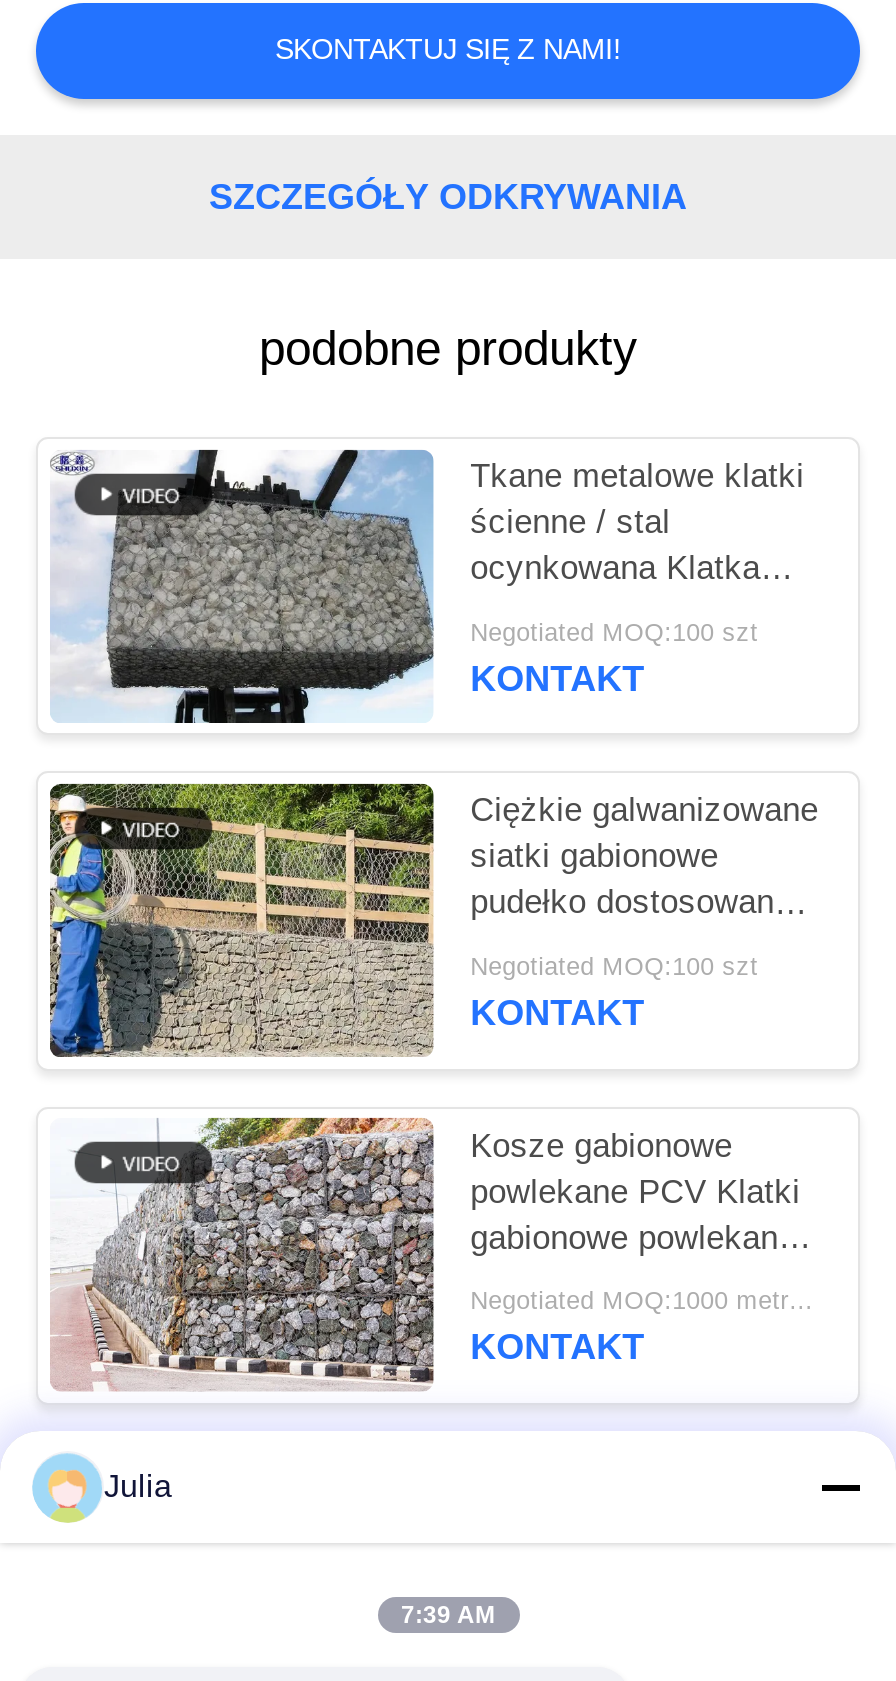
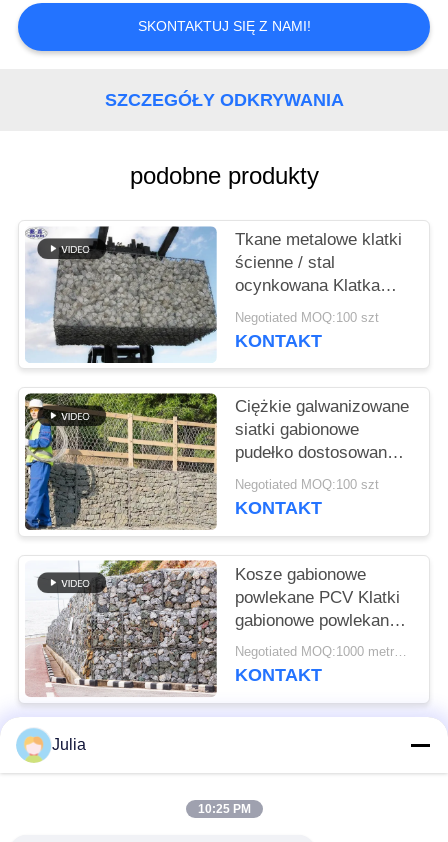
- 7:39 AM
+ 10:25 PM
